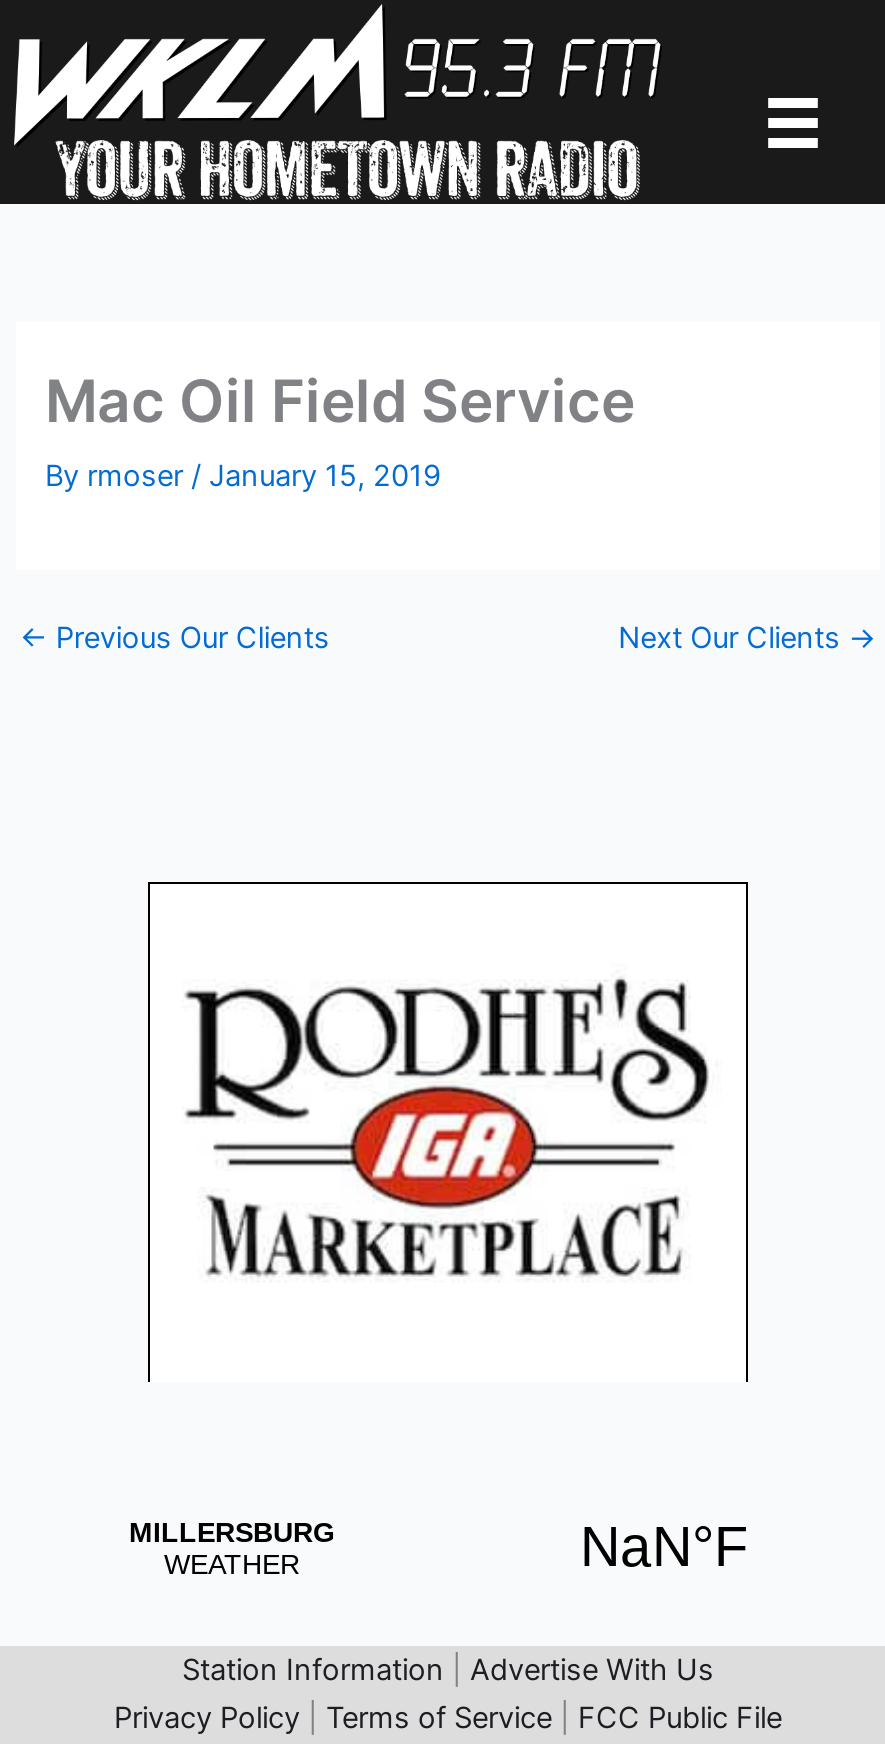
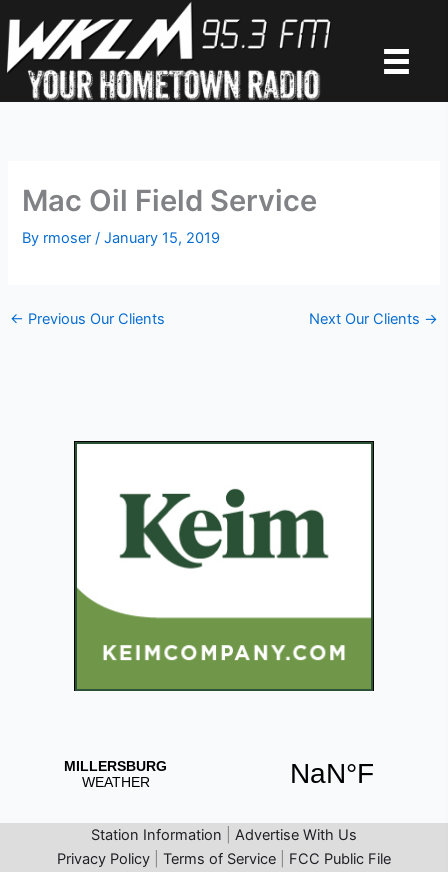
- [image]
+ [image]
